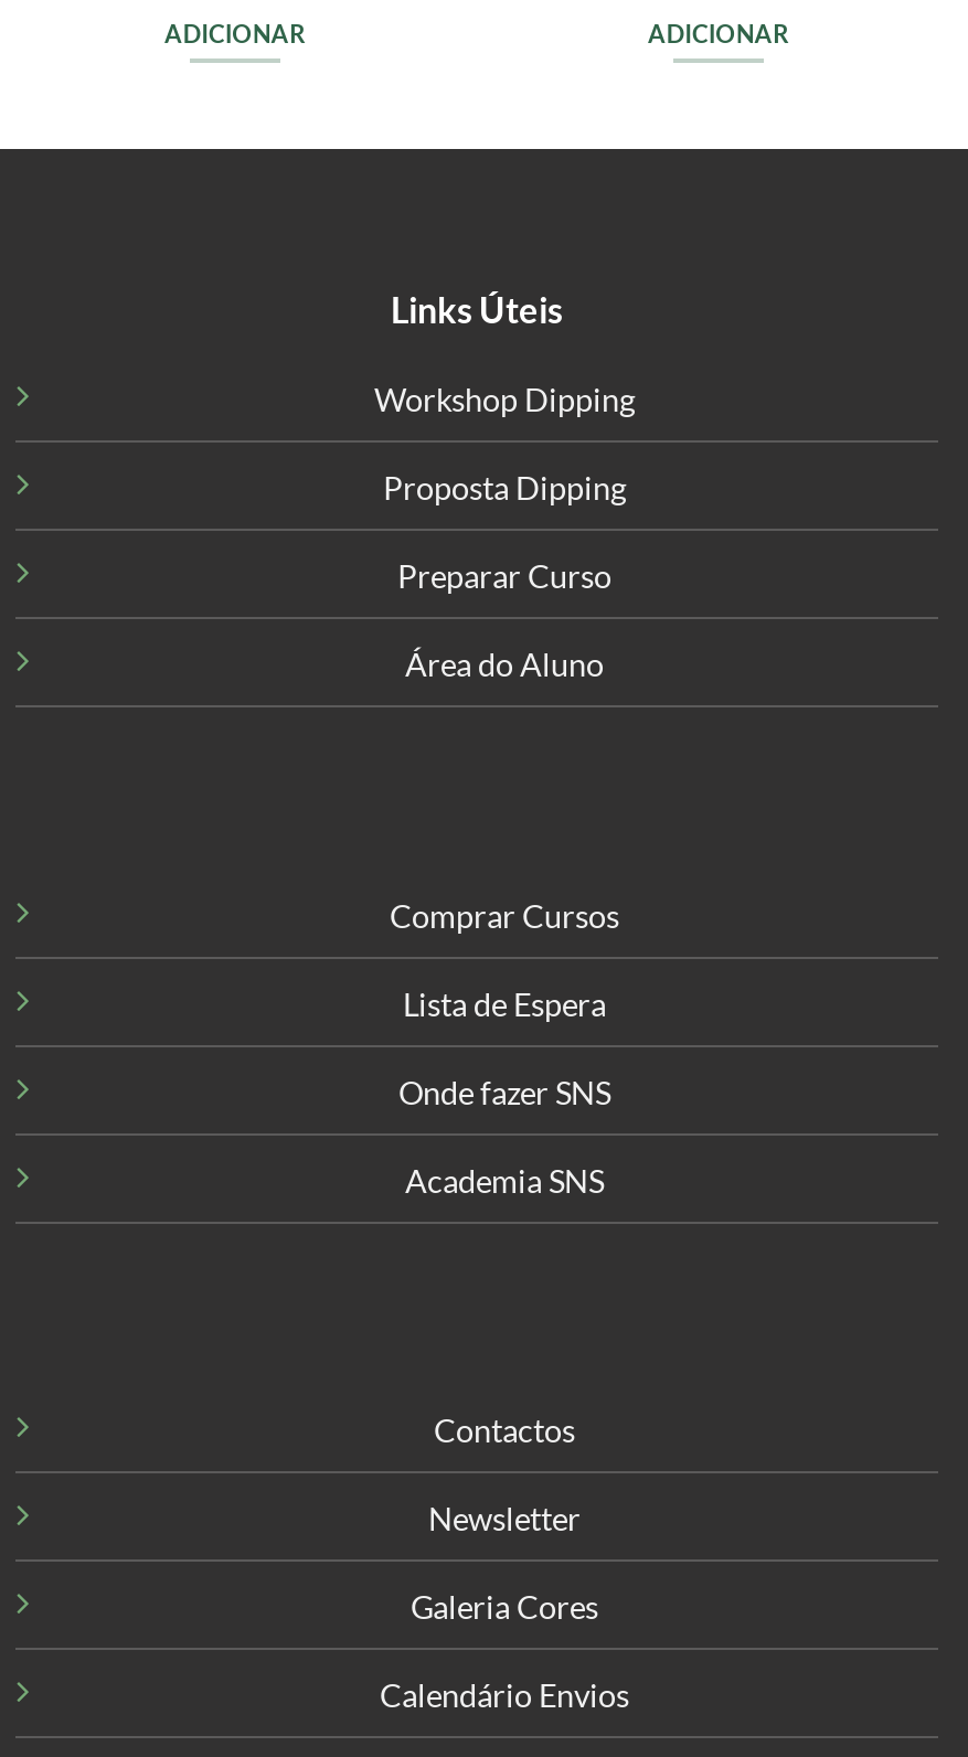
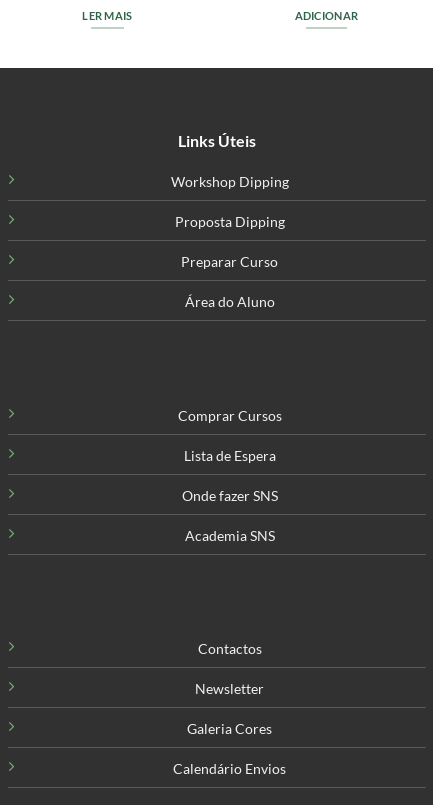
- ADICIONAR
+ LER MAIS
